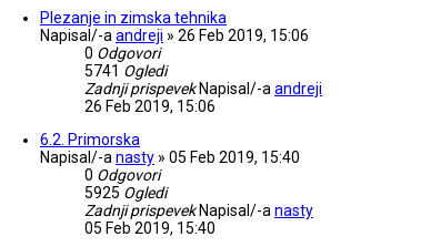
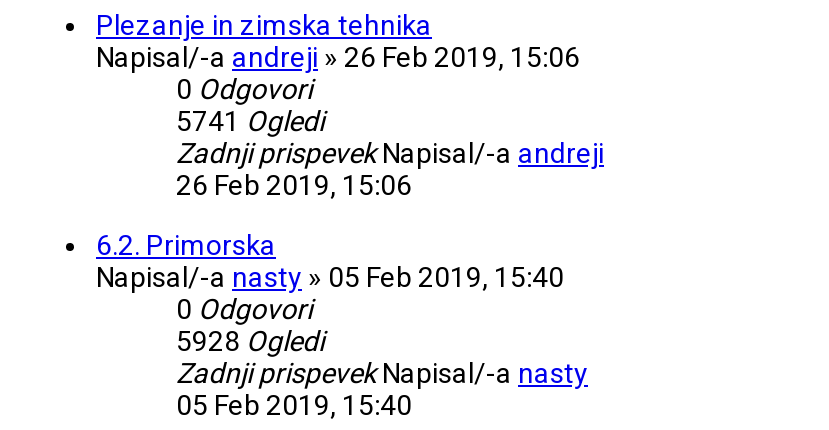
- 5925Ogledi
+ 5928Ogledi
